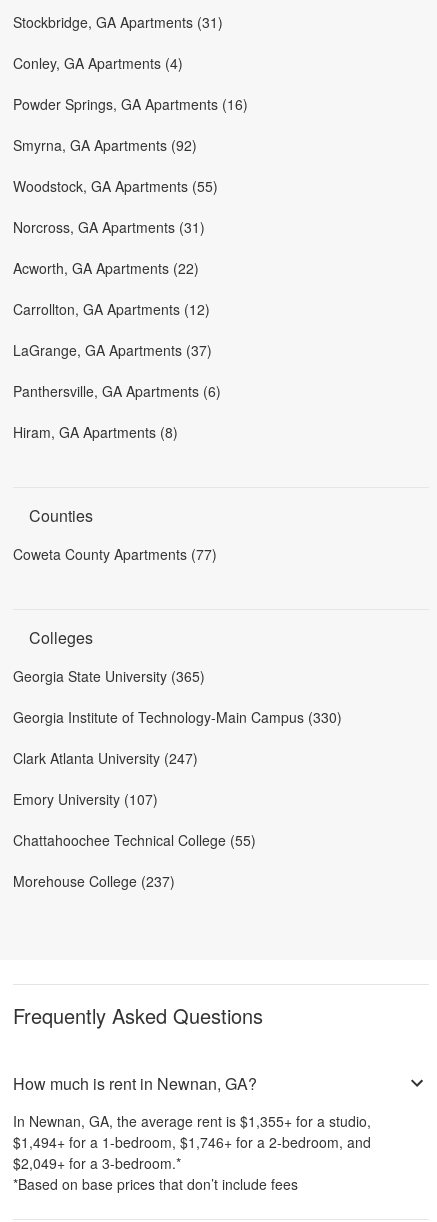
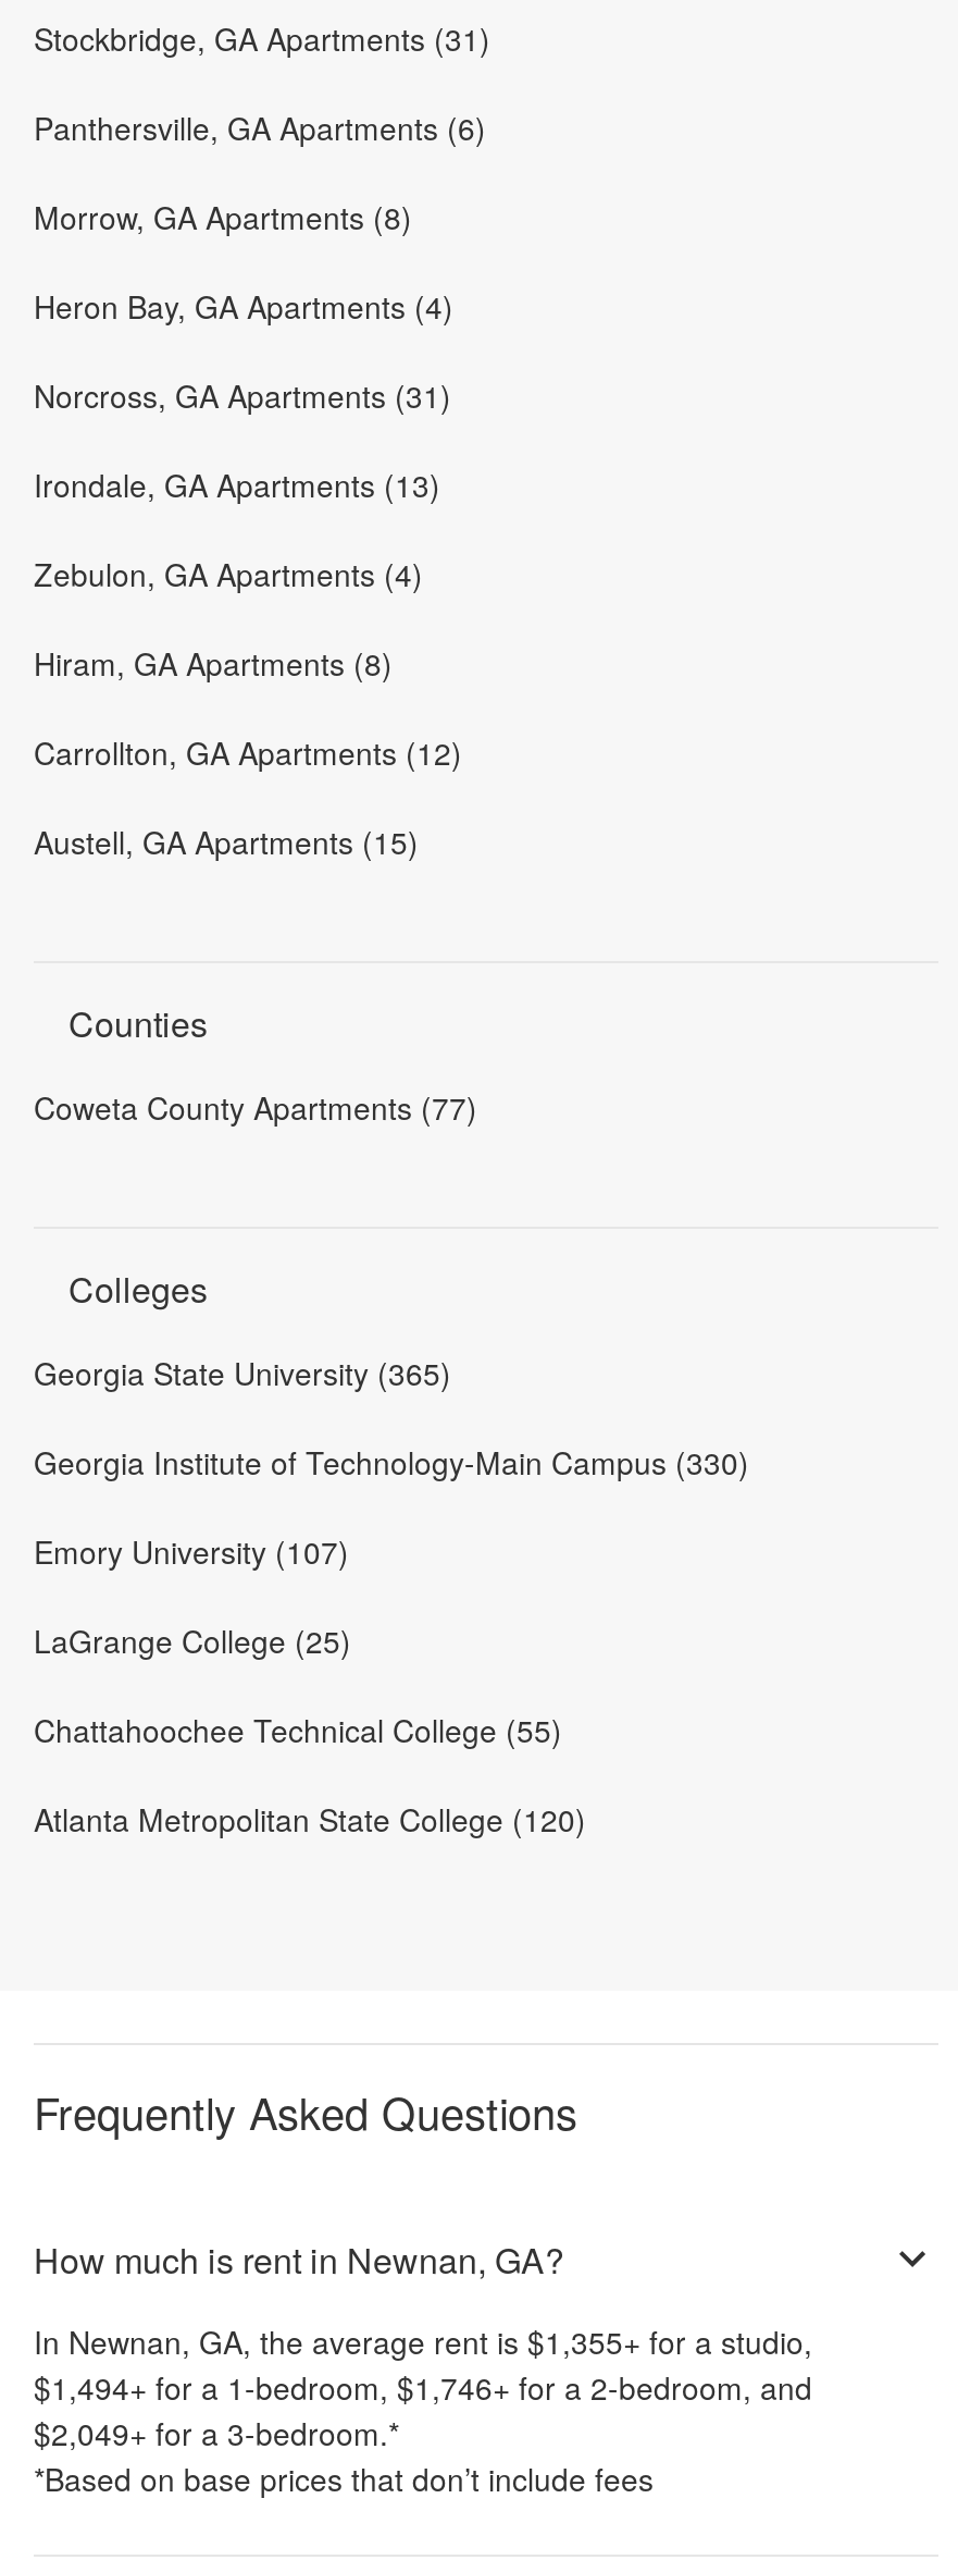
- Conley, GA Apartments (4)
- Powder Springs, GA Apartments (16)
- Smyrna, GA Apartments (92)
- Woodstock, GA Apartments (55)
+ Morrow, GA Apartments (8)
+ Heron Bay, GA Apartments (4)

- Acworth, GA Apartments (22)
+ Irondale, GA Apartments (13)
+ Zebulon, GA Apartments (4)

moved down: Carrollton, GA Apartments (12)

- LaGrange, GA Apartments (37)
+ Austell, GA Apartments (15)

moved up: Panthersville, GA Apartments (6)

moved up: Hiram, GA Apartments (8)

- Clark Atlanta University (247)

moved up: Emory University (107)

+ LaGrange College (25)

- Morehouse College (237)
+ Atlanta Metropolitan State College (120)
